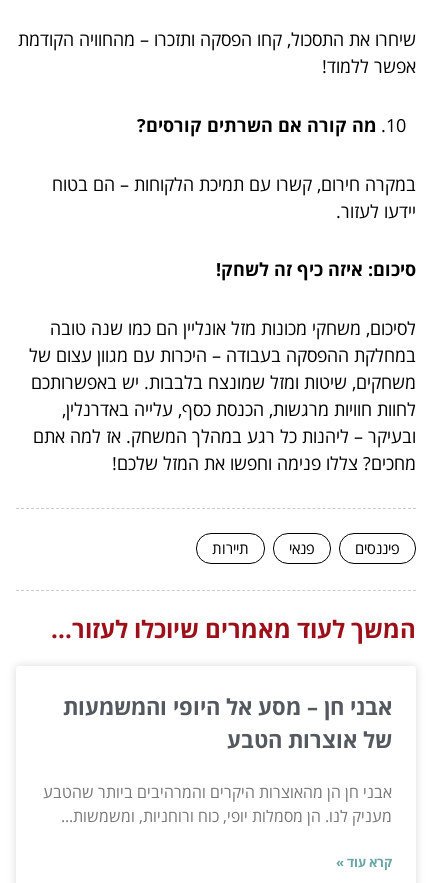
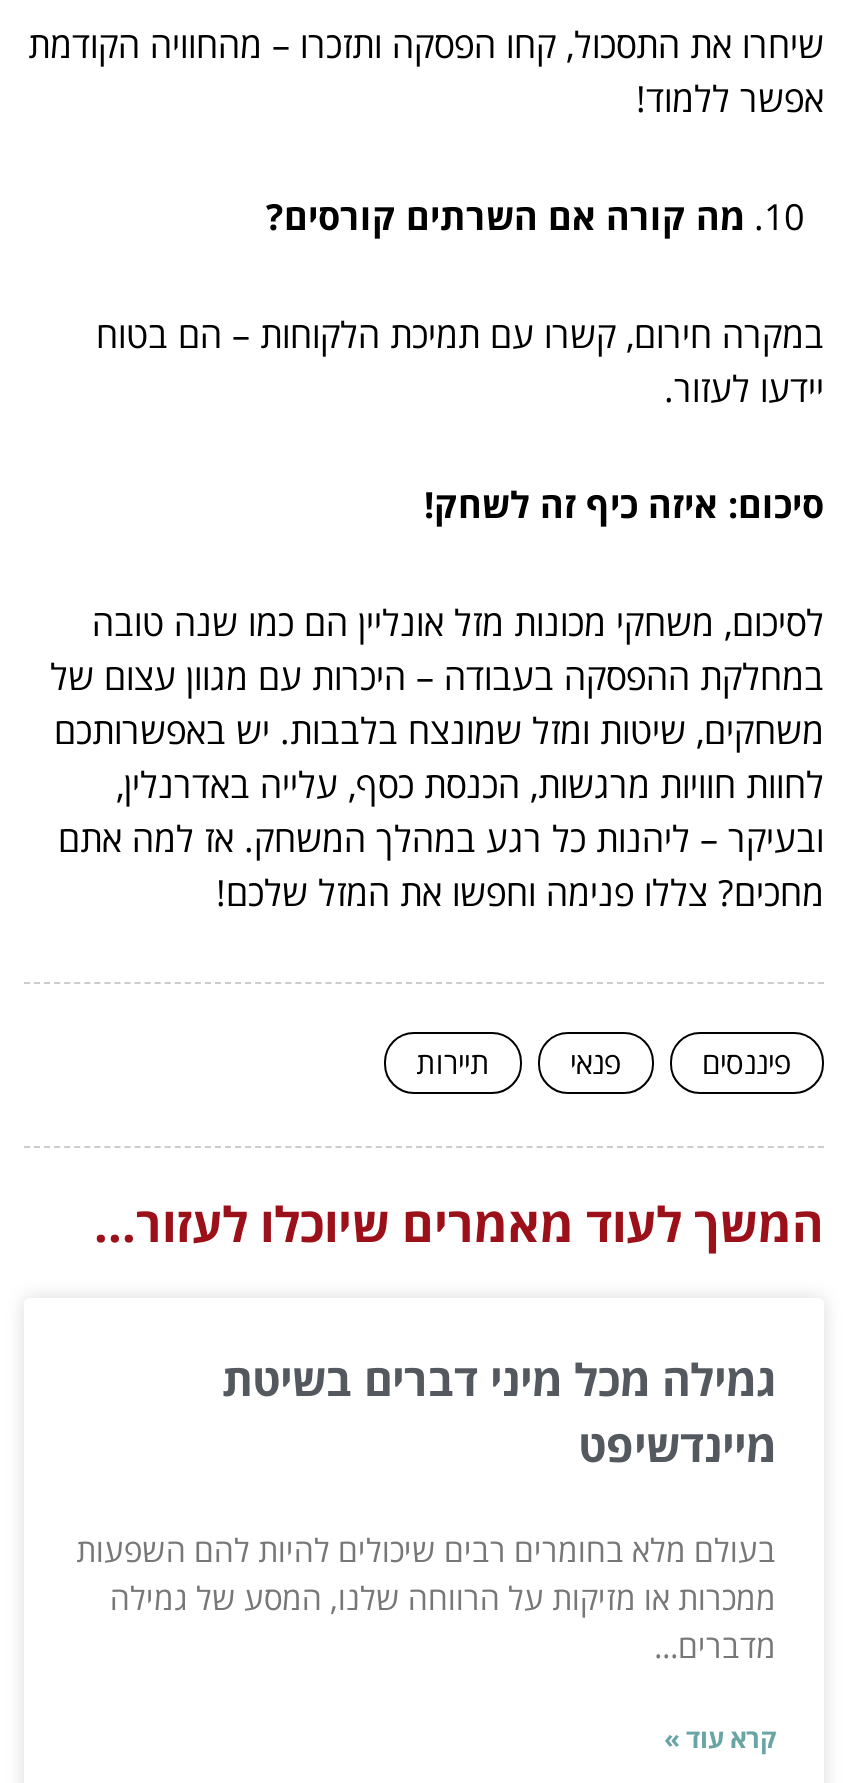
- אבני חן – מסע אל היופי והמשמעות
- של אוצרות הטבע
+ גמילה מכל מיני דברים בשיטת
+ מיינדשיפט

- אבני חן הן מהאוצרות היקרים והמרהיבים ביותר שהטבע
- מעניק לנו. הן מסמלות יופי, כוח ורוחניות, ומשמשות...
+ בעולם מלא בחומרים רבים שיכולים להיות להם השפעות
+ ממכרות או מזיקות על הרווחה שלנו, המסע של גמילה
+ מדברים...
